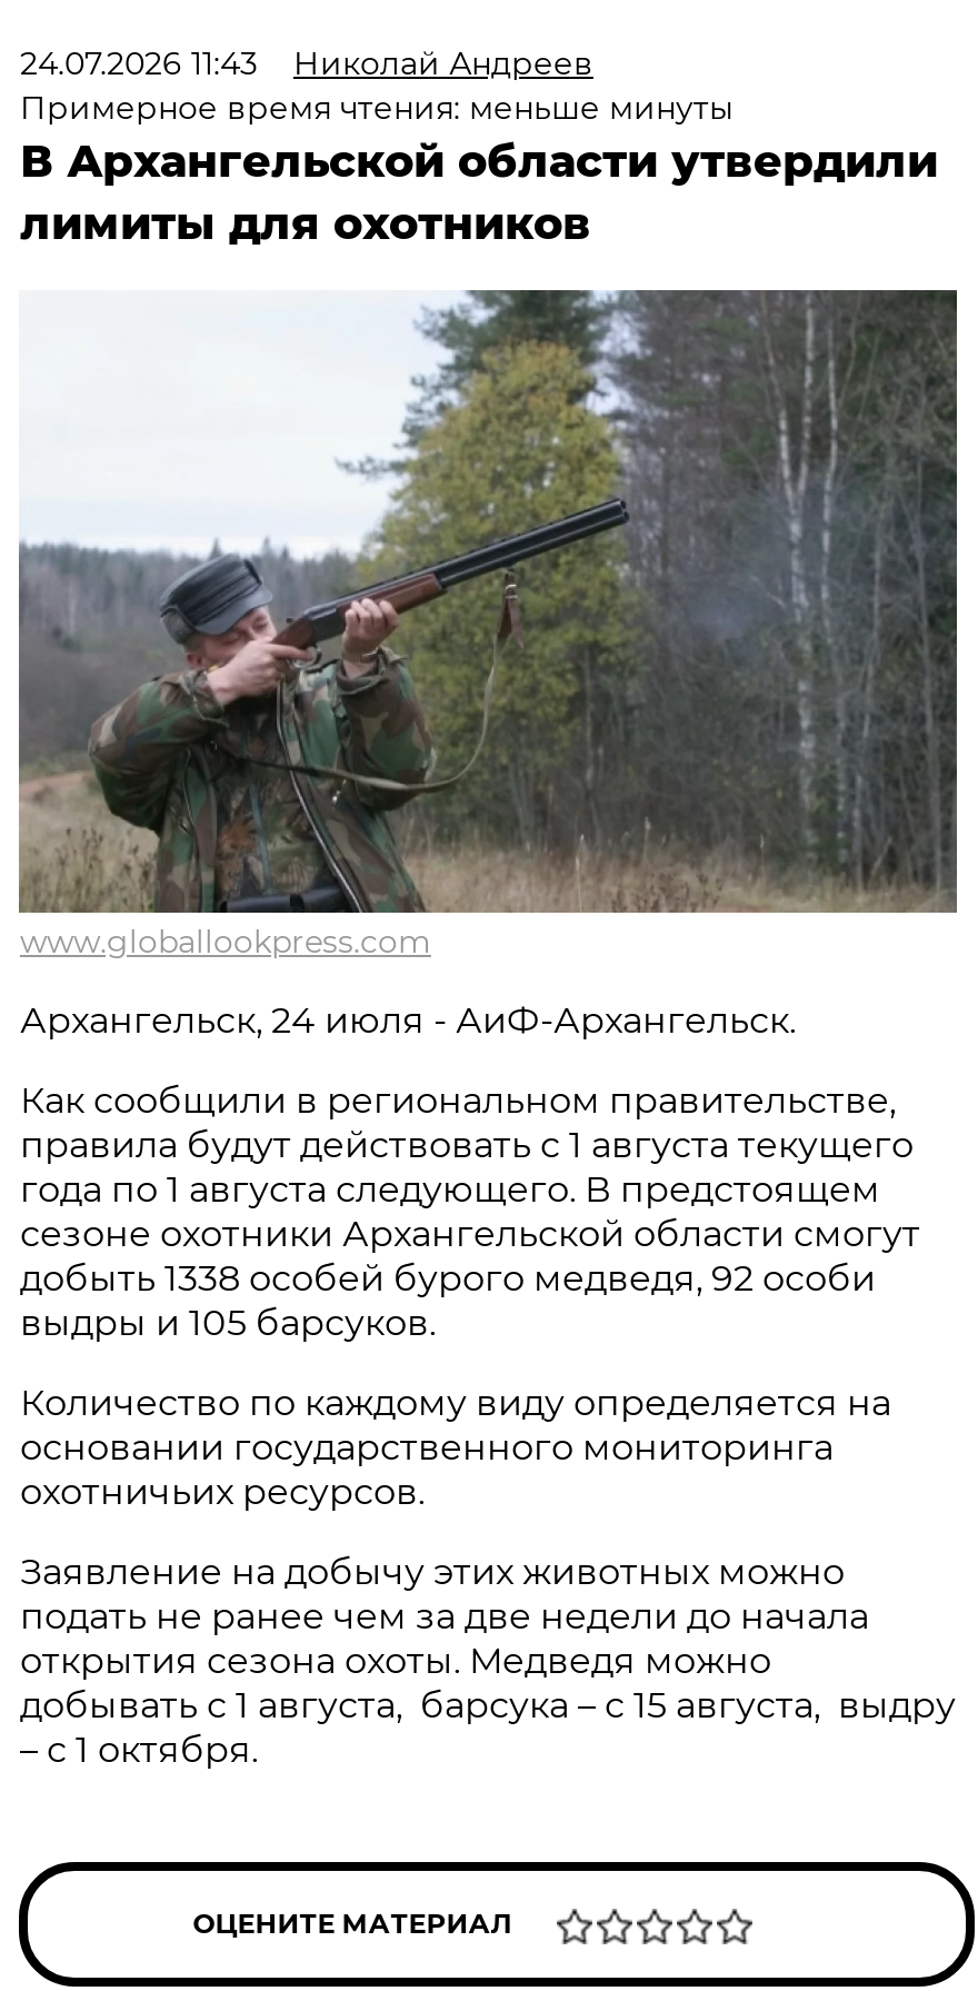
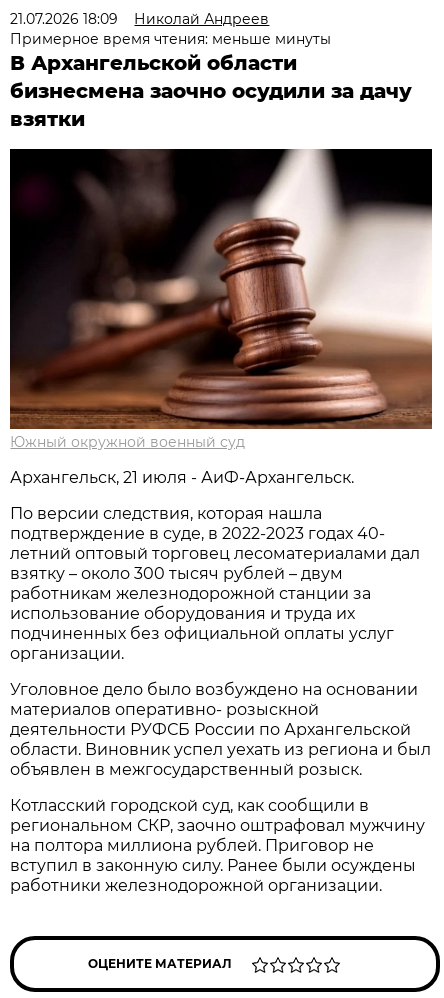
- 24.07.2026 11:43 Николай Андреев
+ 21.07.2026 18:09 Николай Андреев

- В Архангельской области утвердили
- лимиты для охотников
+ В Архангельской области
+ бизнесмена заочно осудили за дачу
+ взятки

- [image]
- www.globallookpress.com
+ [image]
+ Южный окружной военный суд

- Архангельск, 24 июля - АиФ-Архангельск.
+ Архангельск, 21 июля - АиФ-Архангельск.

- Как сообщили в региональном правительстве,
- правила будут действовать с 1 августа текущего
- года по 1 августа следующего. В предстоящем
- сезоне охотники Архангельской области смогут
- добыть 1338 особей бурого медведя, 92 особи
- выдры и 105 барсуков.
+ По версии следствия, которая нашла
+ подтверждение в суде, в 2022-2023 годах 40-
+ летний оптовый торговец лесоматериалами дал
+ взятку – около 300 тысяч рублей – двум
+ работникам железнодорожной станции за
+ использование оборудования и труда их
+ подчиненных без официальной оплаты услуг
+ организации.

- Количество по каждому виду определяется на
- основании государственного мониторинга
- охотничьих ресурсов.
+ Уголовное дело было возбуждено на основании
+ материалов оперативно- розыскной
+ деятельности РУФСБ России по Архангельской
+ области. Виновник успел уехать из региона и был
+ объявлен в межгосударственный розыск.

- Заявление на добычу этих животных можно
- подать не ранее чем за две недели до начала
- открытия сезона охоты. Медведя можно
- добывать с 1 августа, барсука – с 15 августа, выдру
- – с 1 октября.
+ Котласский городской суд, как сообщили в
+ региональном СКР, заочно оштрафовал мужчину
+ на полтора миллиона рублей. Приговор не
+ вступил в законную силу. Ранее были осуждены
+ работники железнодорожной организации.
